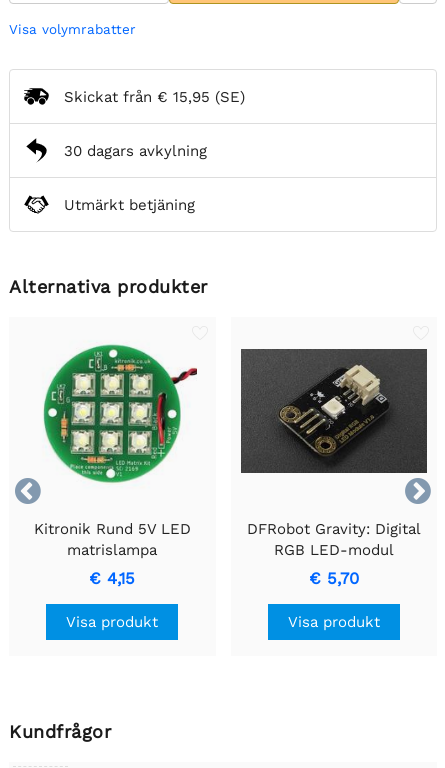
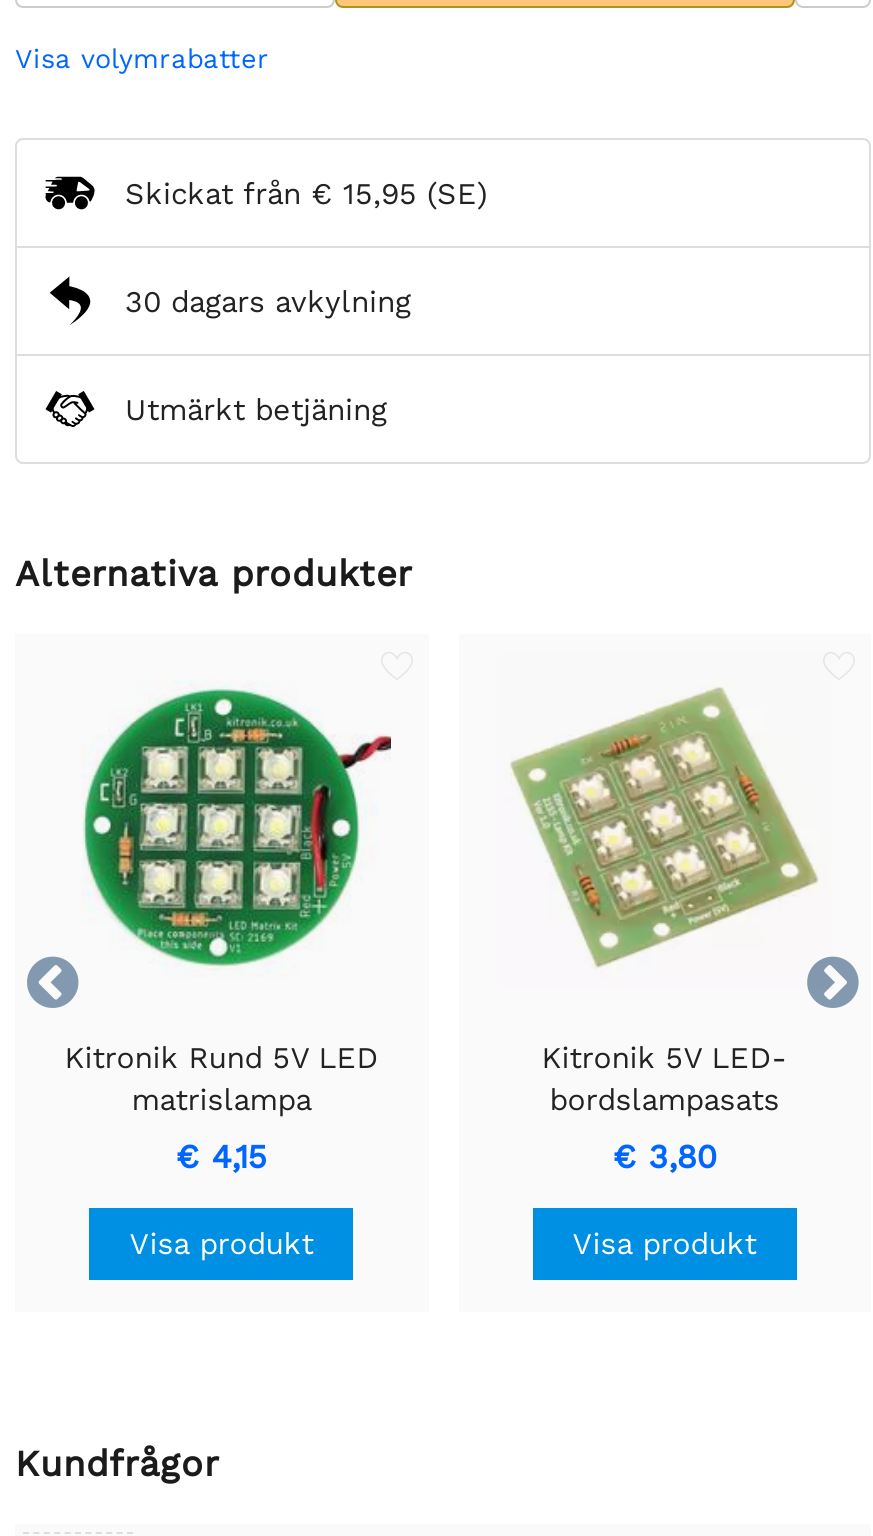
- [image]
- DFRobot Gravity: Digital
- RGB LED-modul
+ [image]
+ Kitronik 5V LED-
+ bordslampasats

- € 5,70
+ € 3,80
